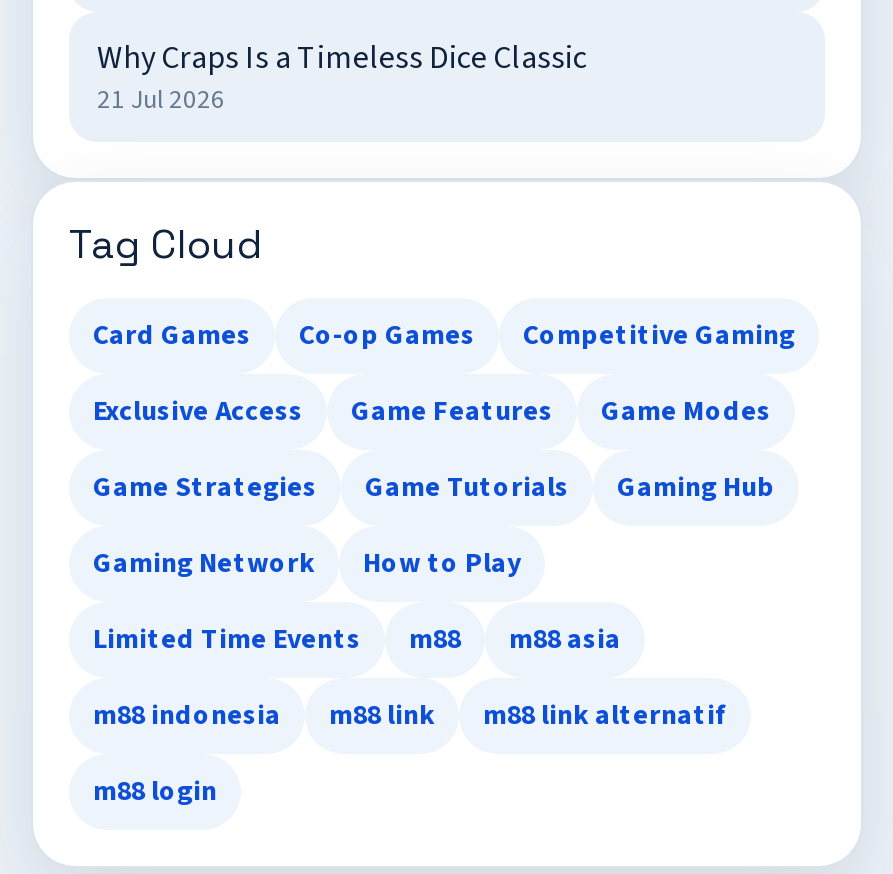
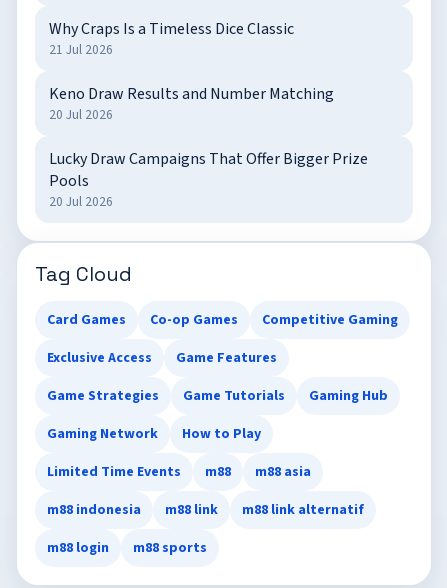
+ Keno Draw Results and Number Matching
+ 20 Jul 2026
+ Lucky Draw Campaigns That Offer Bigger Prize
+ Pools
+ 20 Jul 2026

- Game Modes

+ m88 sports
